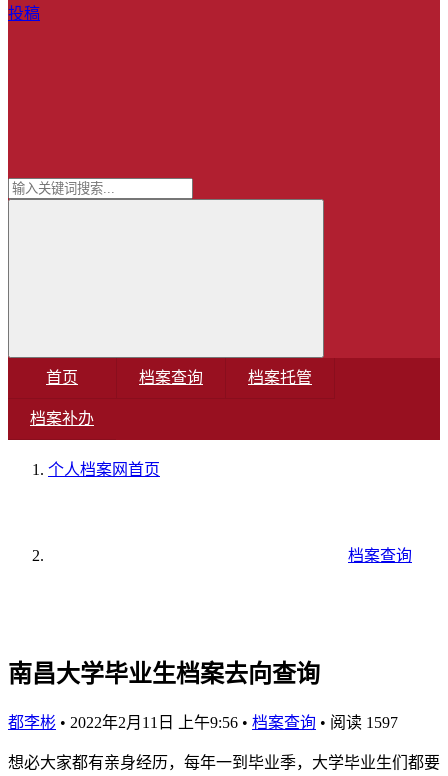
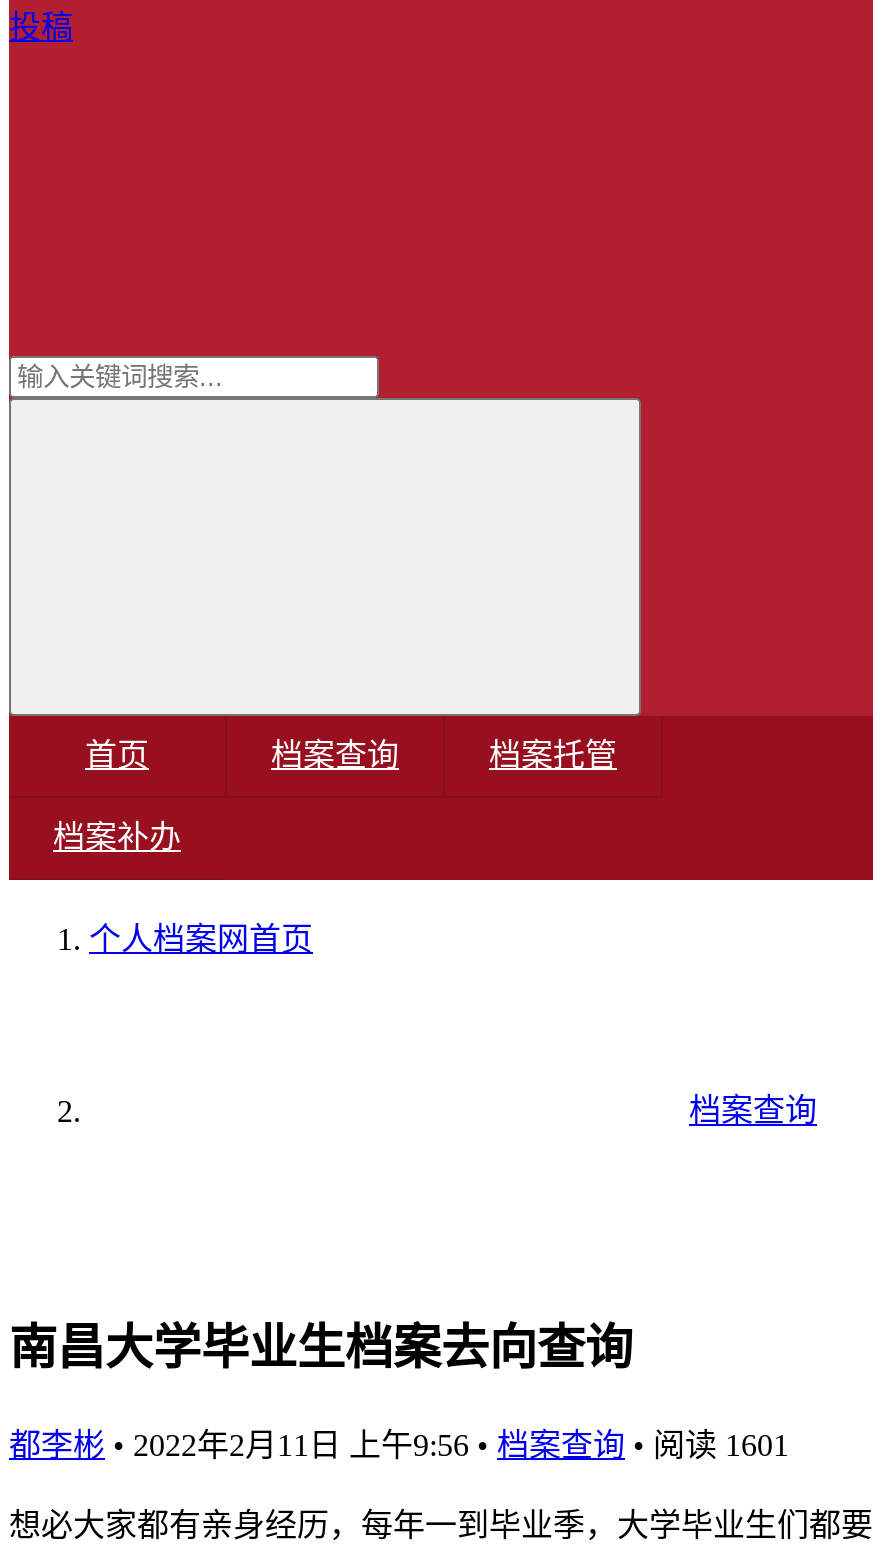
- 都李彬 • 2022年2月11日 上午9:56 • 档案查询 • 阅读 1597
+ 都李彬 • 2022年2月11日 上午9:56 • 档案查询 • 阅读 1601
